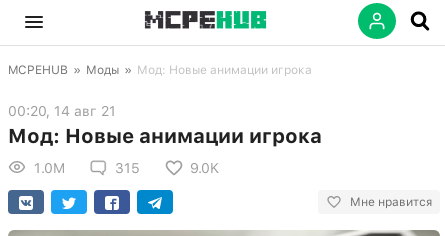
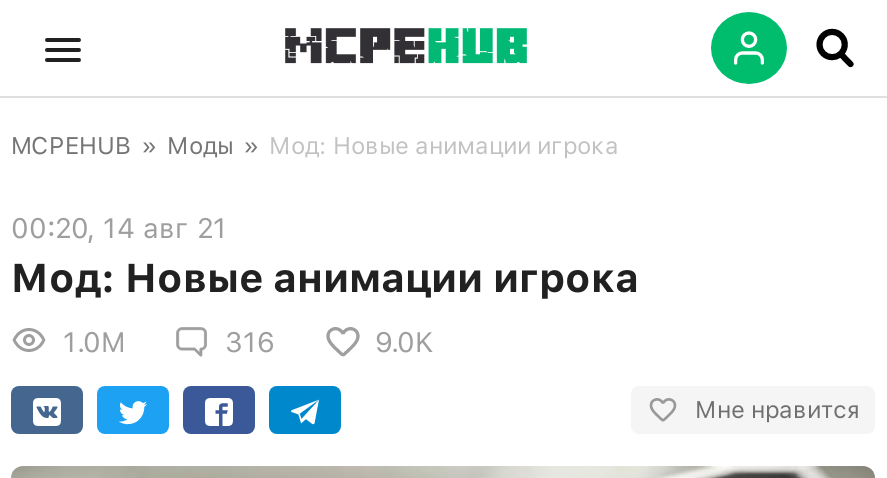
- 315
+ 316
